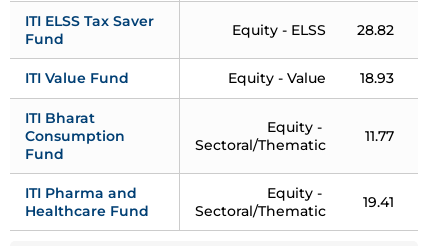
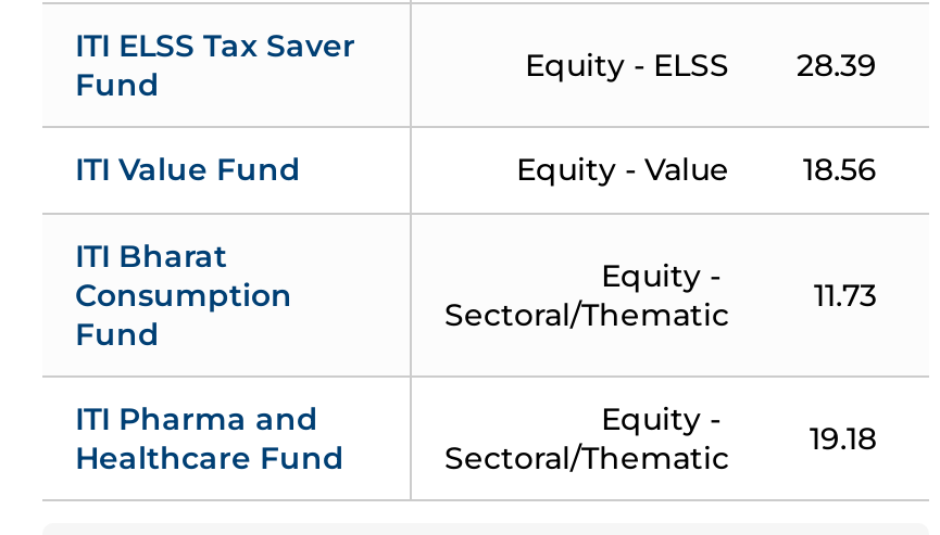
- Equity - ELSS 28.82
+ Equity - ELSS 28.39

- Equity - Value 18.93
+ Equity - Value 18.56

- 11.77
+ 11.73

- 19.41
+ 19.18
